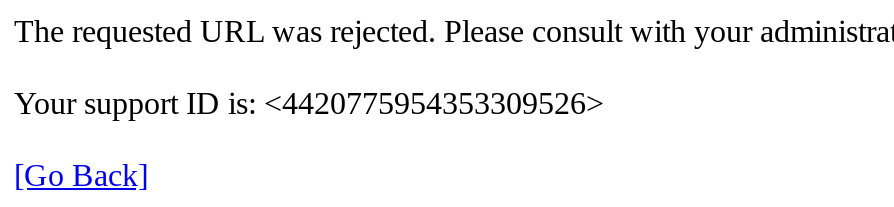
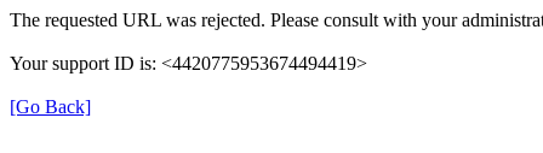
- Your support ID is: <4420775954353309526>
+ Your support ID is: <4420775953674494419>
